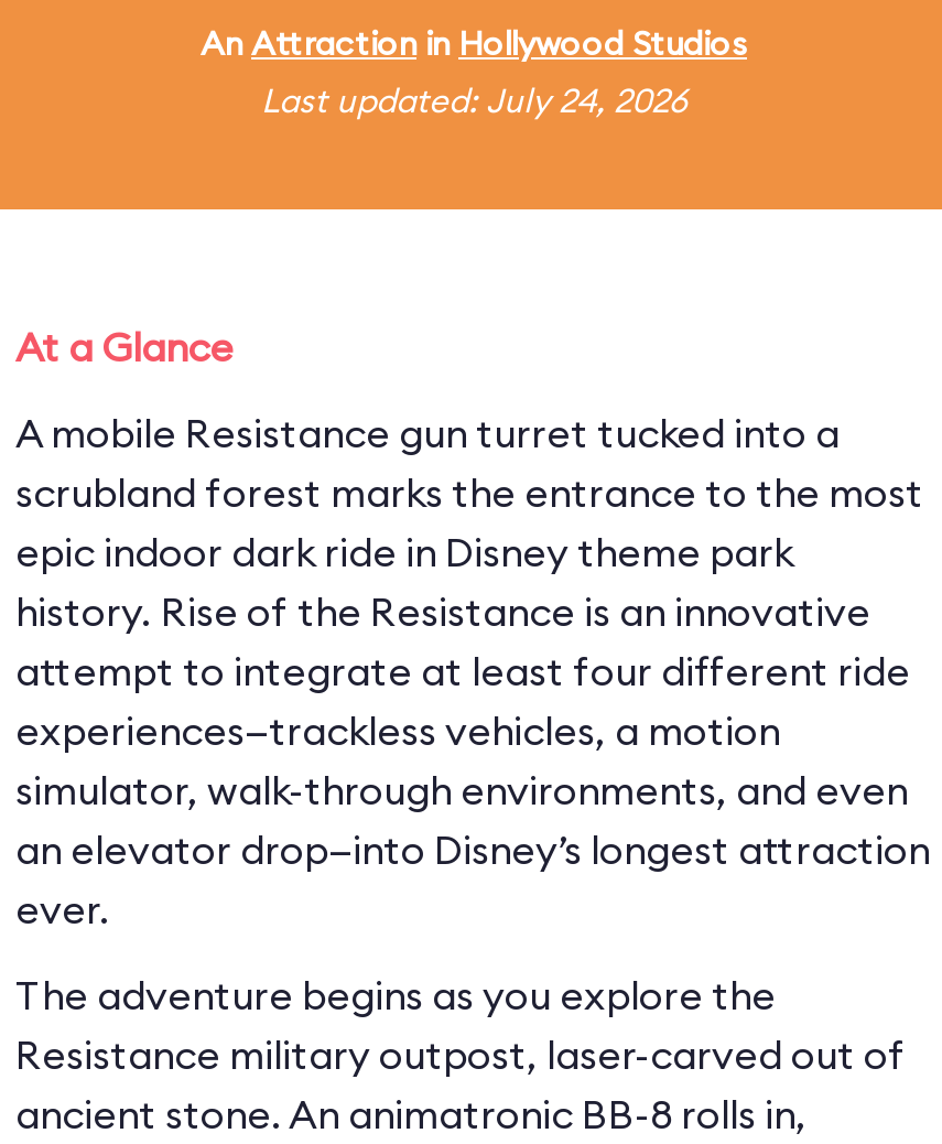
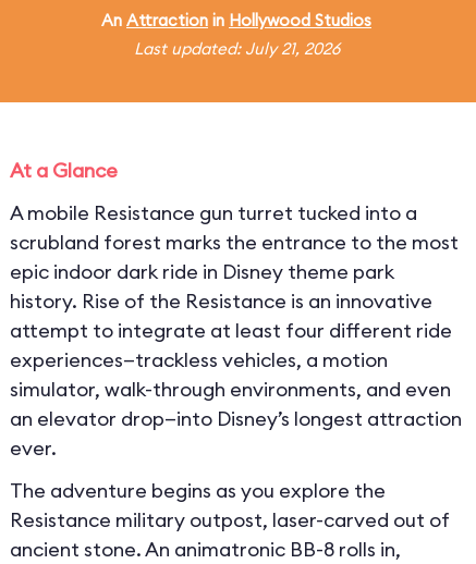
- Last updated: July 24, 2026
+ Last updated: July 21, 2026
